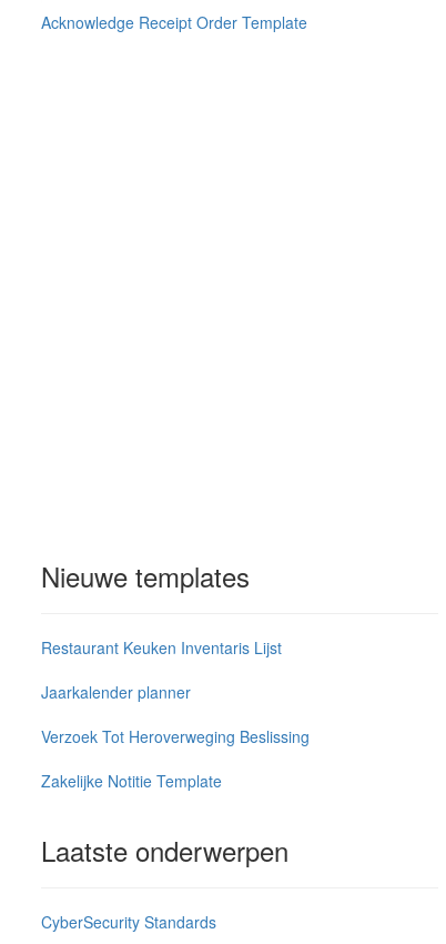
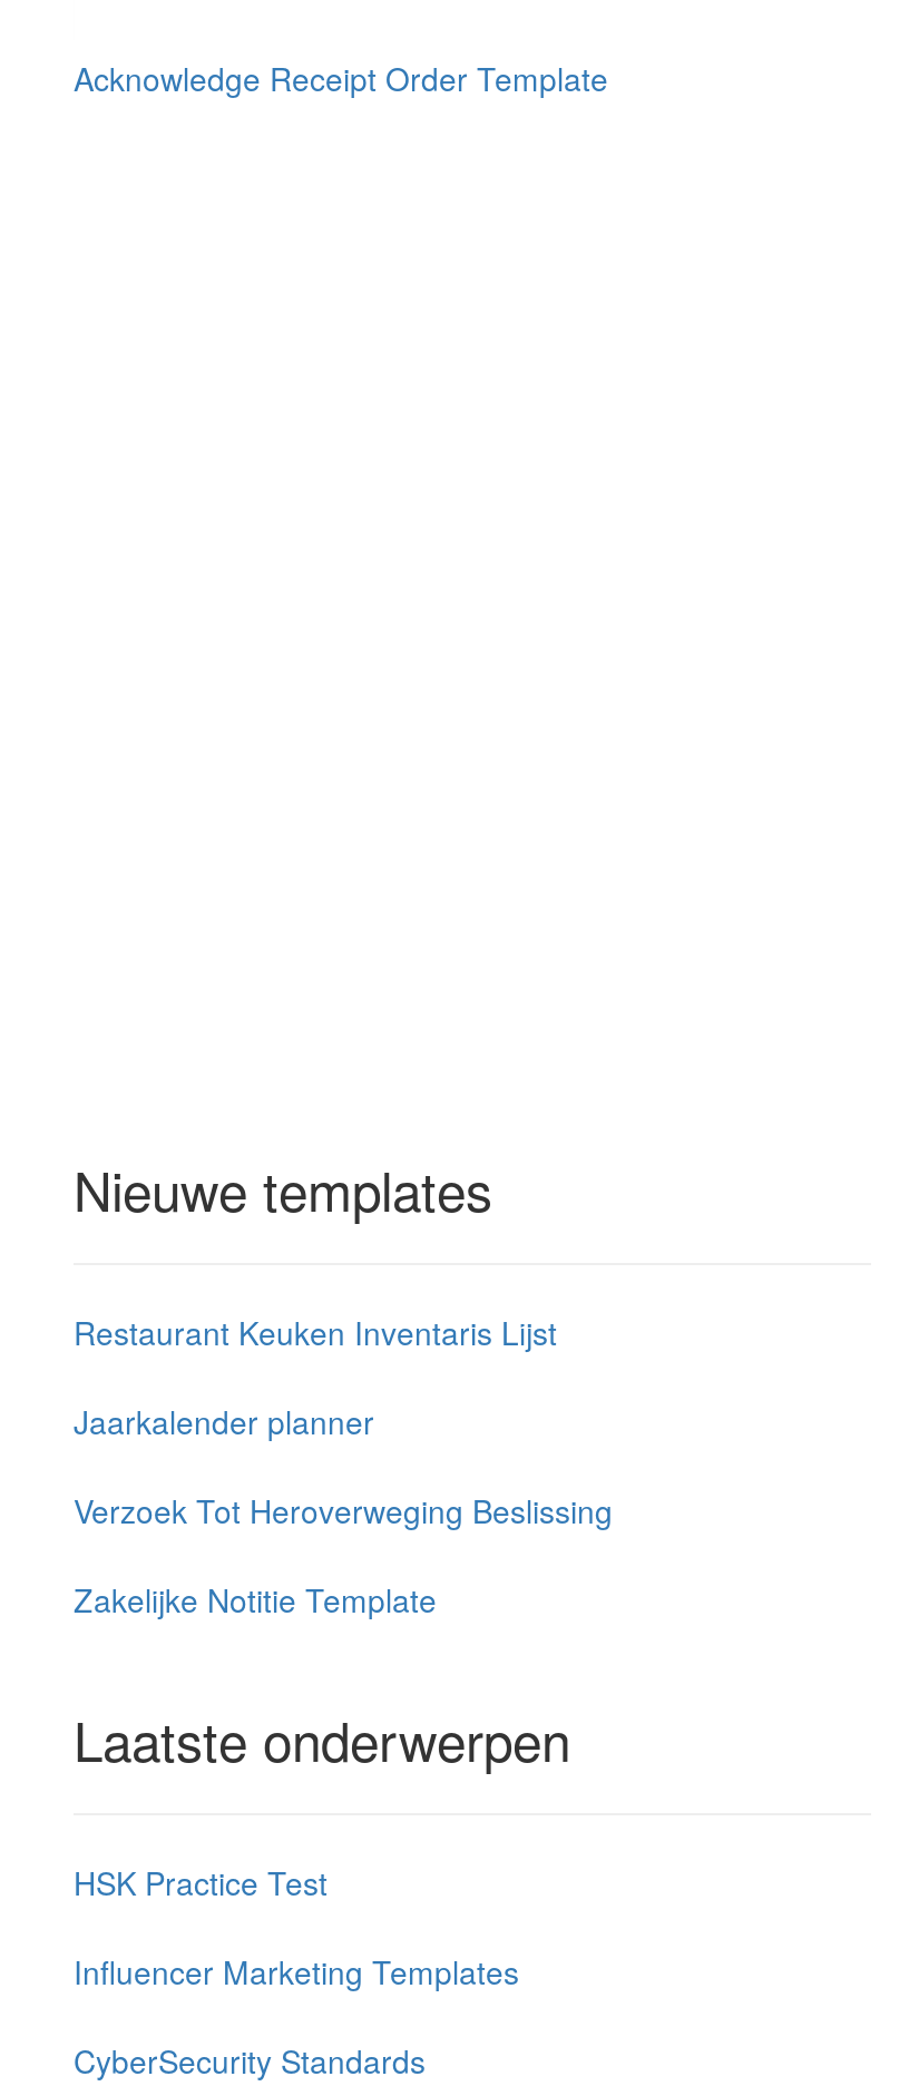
+ HSK Practice Test
+ Influencer Marketing Templates
